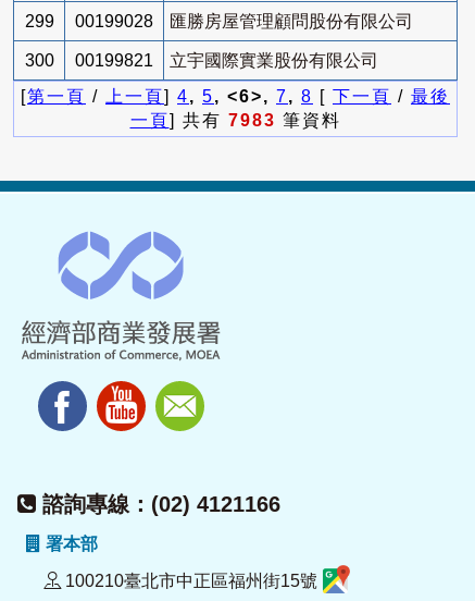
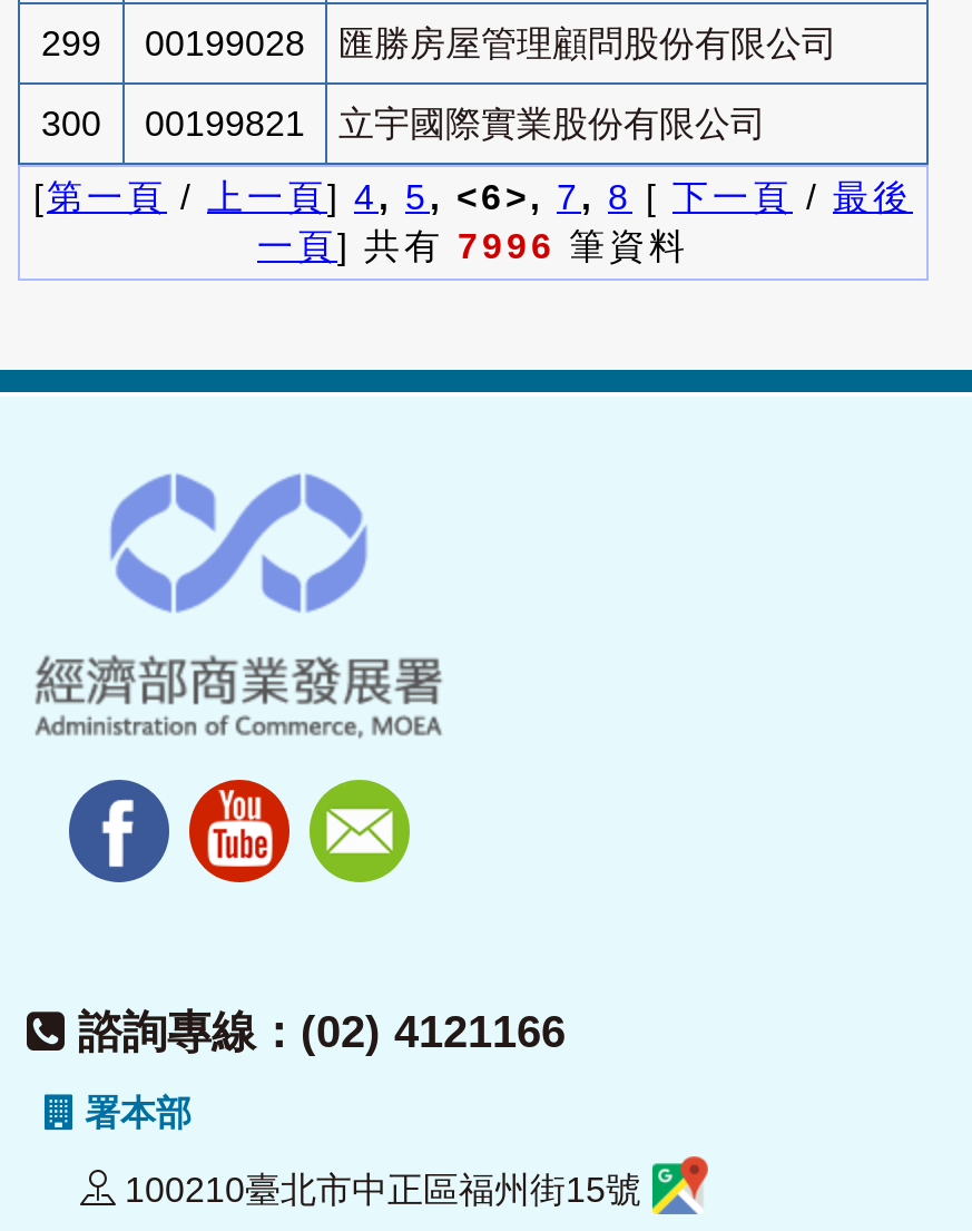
- 一頁] 共有7983筆資料
+ 一頁] 共有7996筆資料
